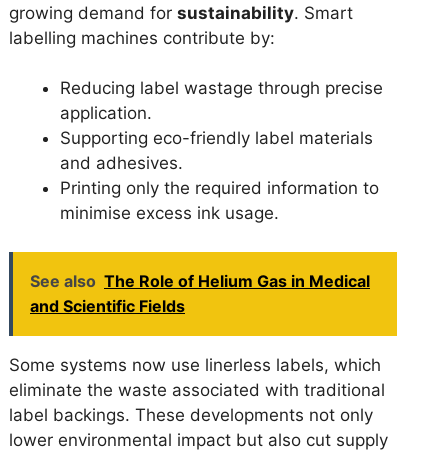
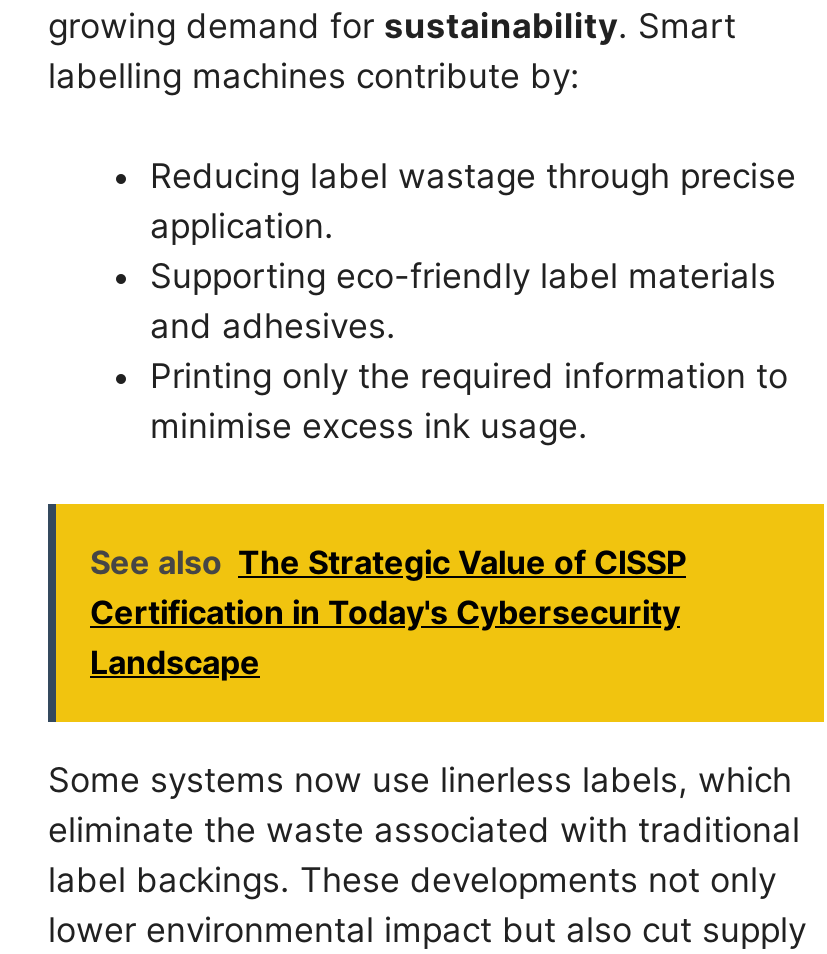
- See also The Role of Helium Gas in Medical
- and Scientific Fields
+ See also The Strategic Value of CISSP
+ Certification in Today's Cybersecurity
+ Landscape
